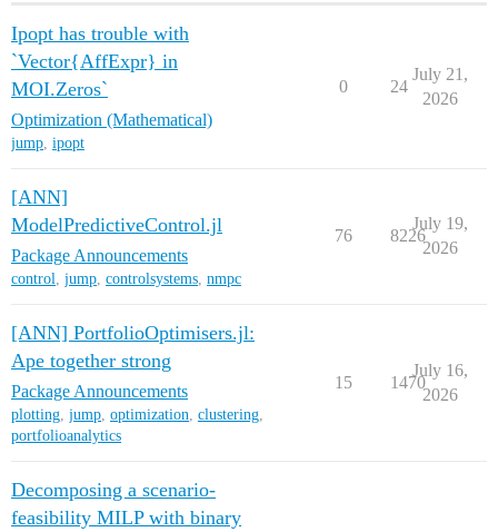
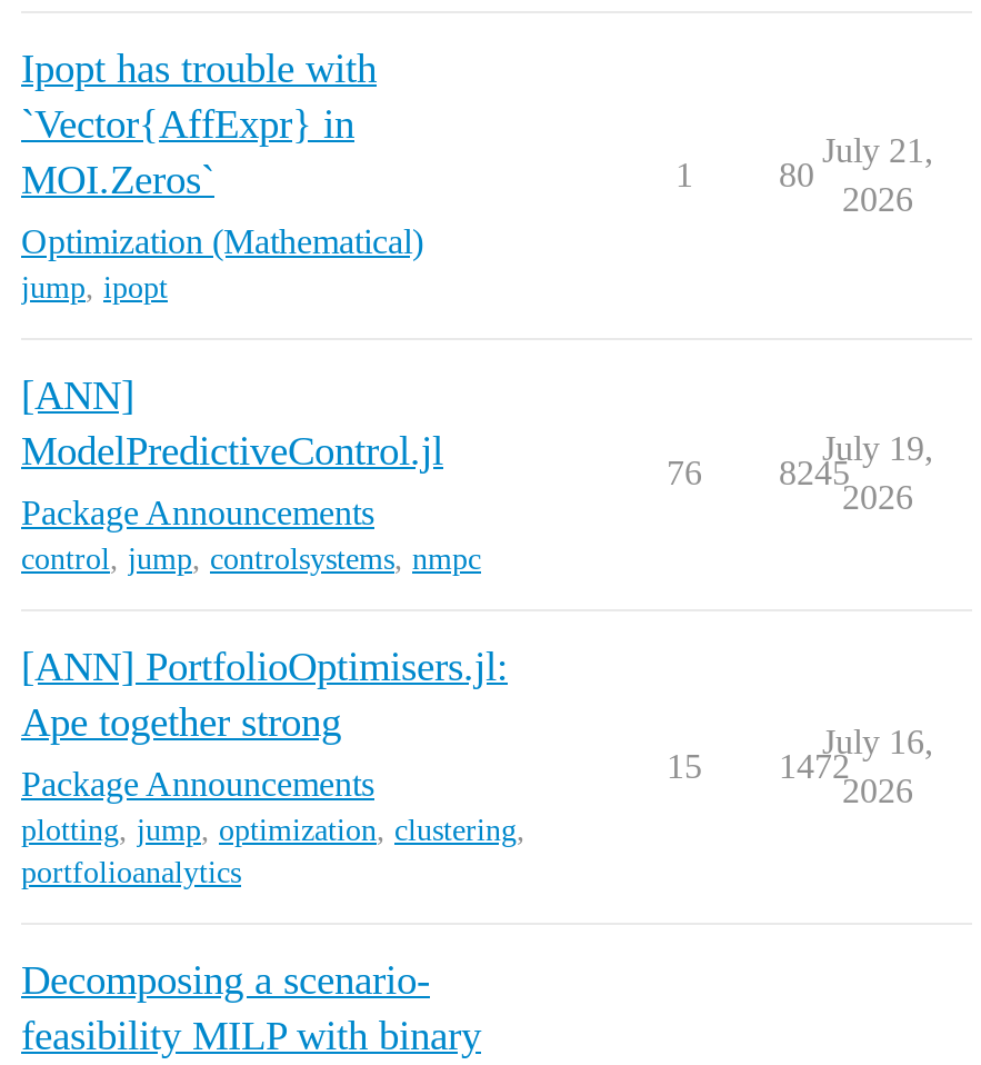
- 0
+ 1

- 24
+ 80

- 8226
+ 8245

- 1470
+ 1472
